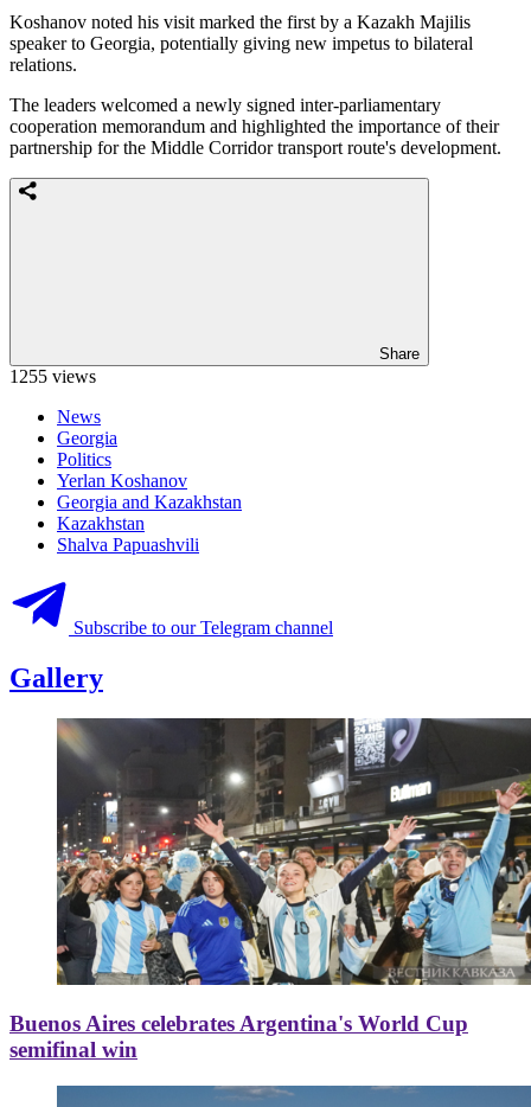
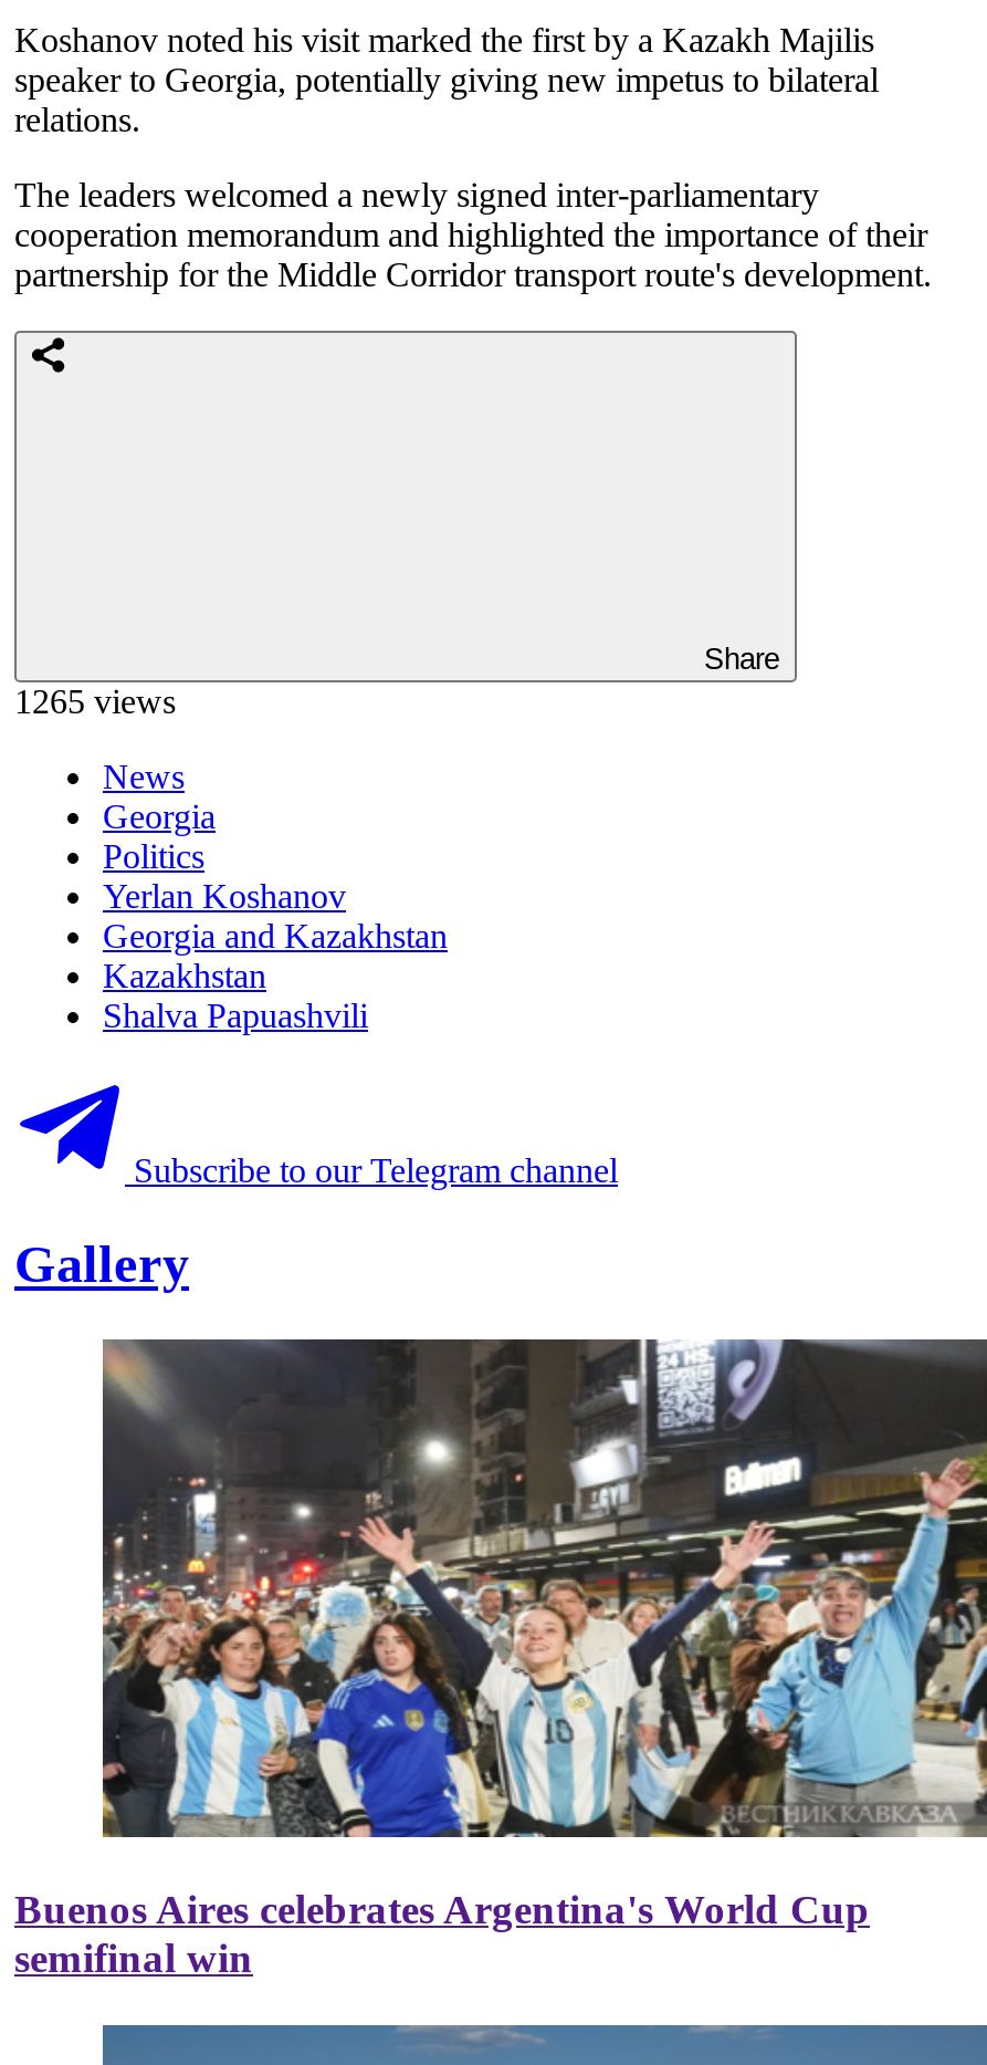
- 1255 views
+ 1265 views
